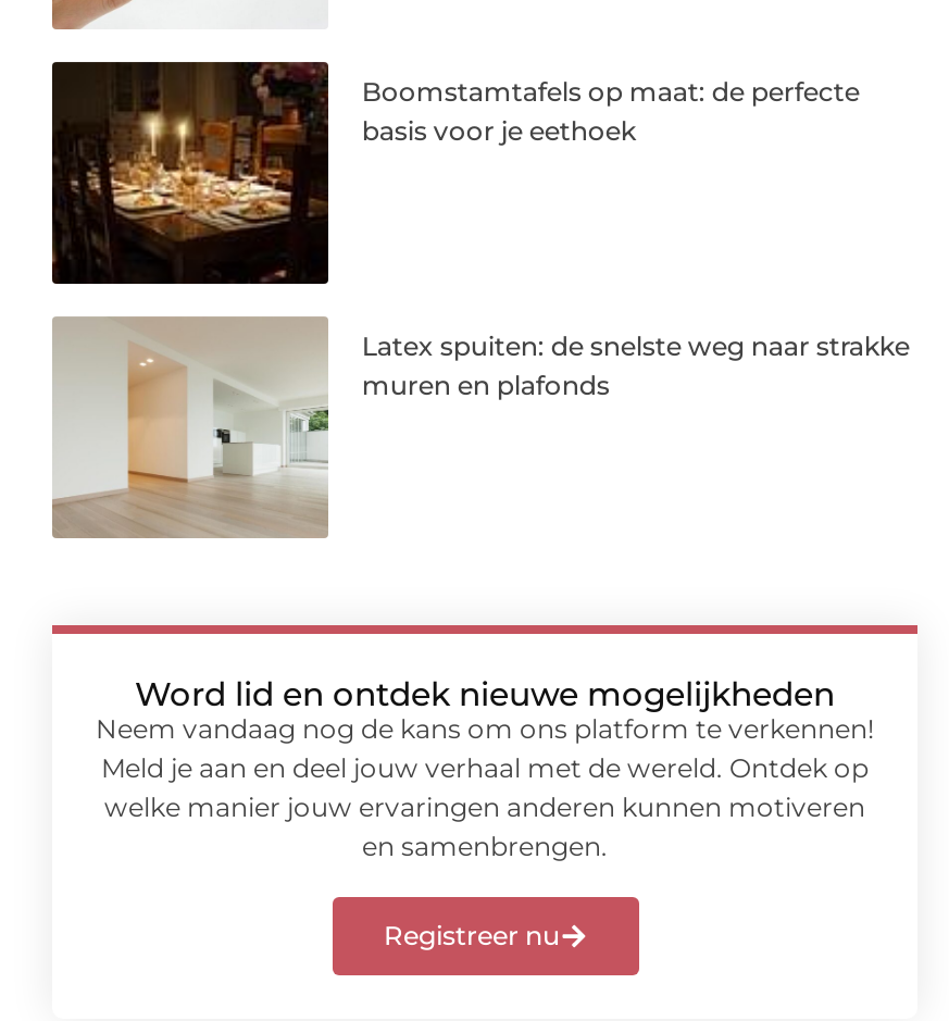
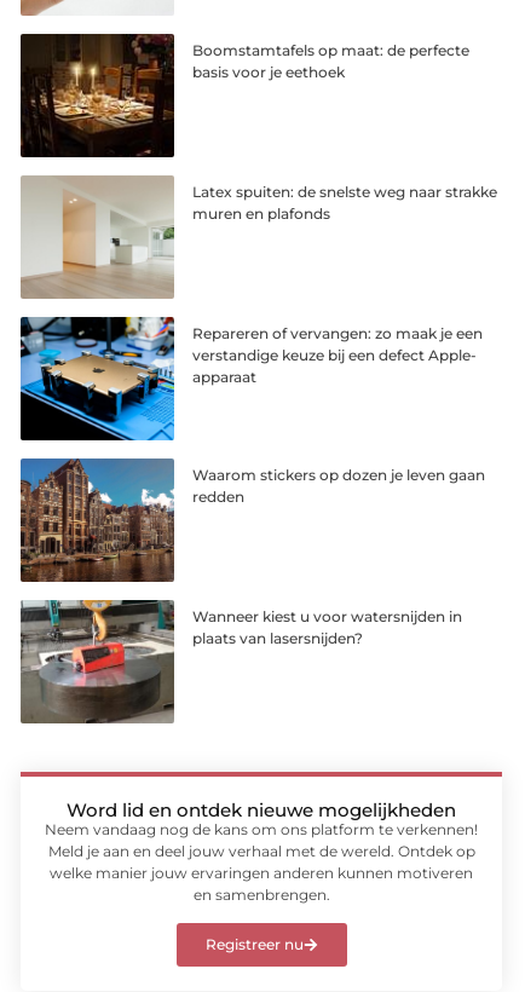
+ [image]
+ Repareren of vervangen: zo maak je een
+ verstandige keuze bij een defect Apple-
+ apparaat

+ [image]
+ Waarom stickers op dozen je leven gaan
+ redden

+ [image]
+ Wanneer kiest u voor watersnijden in
+ plaats van lasersnijden?
